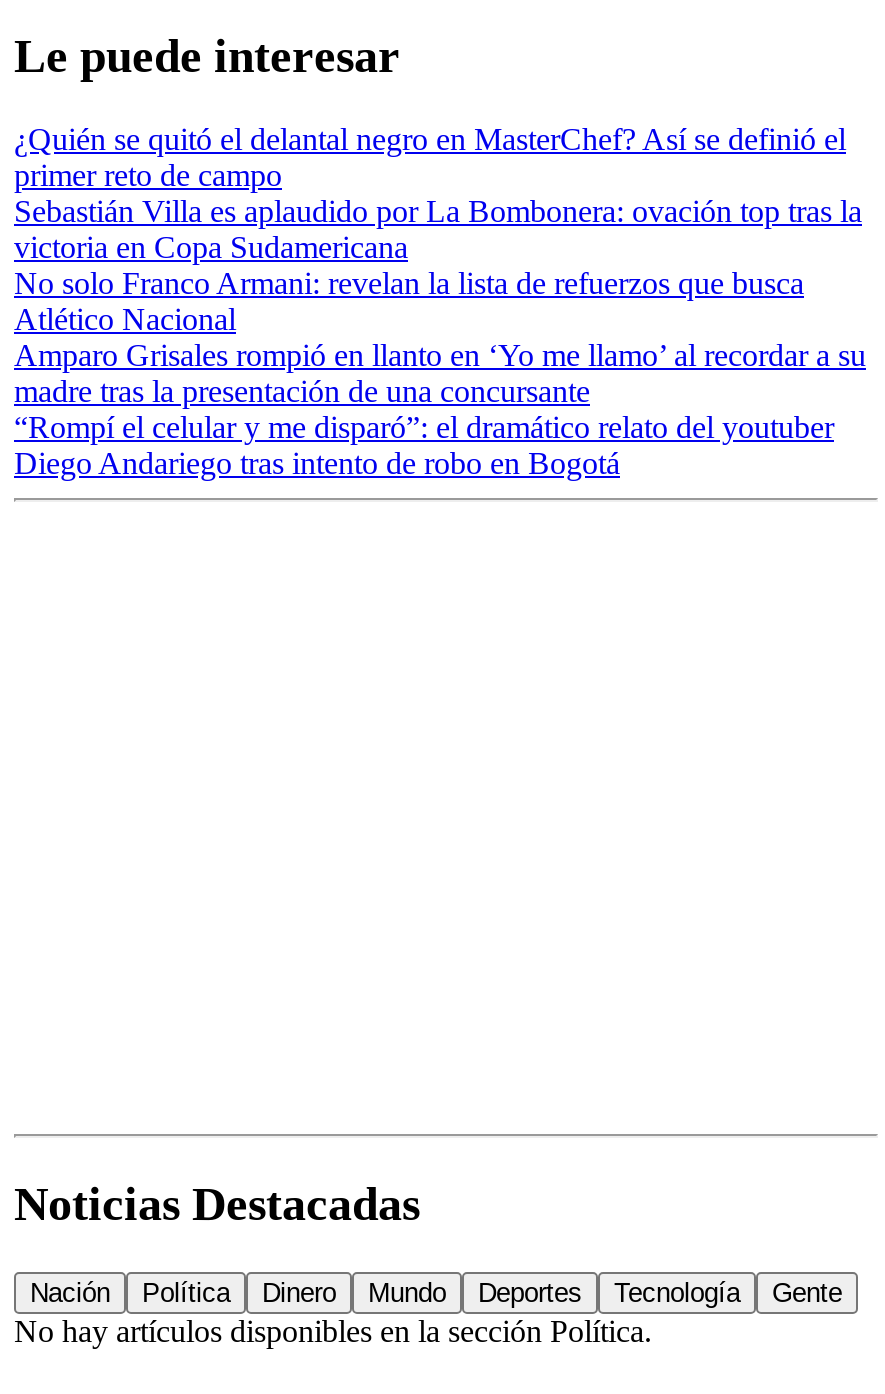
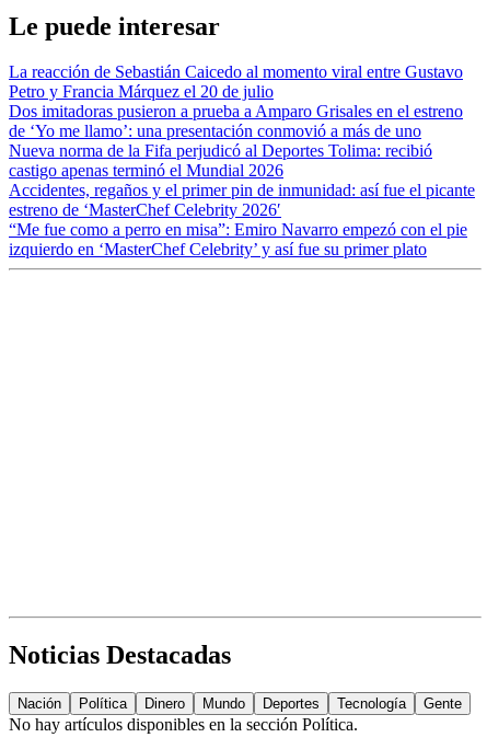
- ¿Quién se quitó el delantal negro en MasterChef? Así se definió el
- primer reto de campo
- Sebastián Villa es aplaudido por La Bombonera: ovación top tras la
- victoria en Copa Sudamericana
- No solo Franco Armani: revelan la lista de refuerzos que busca
- Atlético Nacional
- Amparo Grisales rompió en llanto en ‘Yo me llamo’ al recordar a su
- madre tras la presentación de una concursante
- “Rompí el celular y me disparó”: el dramático relato del youtuber
- Diego Andariego tras intento de robo en Bogotá
+ La reacción de Sebastián Caicedo al momento viral entre Gustavo
+ Petro y Francia Márquez el 20 de julio
+ Dos imitadoras pusieron a prueba a Amparo Grisales en el estreno
+ de ‘Yo me llamo’: una presentación conmovió a más de uno
+ Nueva norma de la Fifa perjudicó al Deportes Tolima: recibió
+ castigo apenas terminó el Mundial 2026
+ Accidentes, regaños y el primer pin de inmunidad: así fue el picante
+ estreno de ‘MasterChef Celebrity 2026′
+ “Me fue como a perro en misa”: Emiro Navarro empezó con el pie
+ izquierdo en ‘MasterChef Celebrity’ y así fue su primer plato
